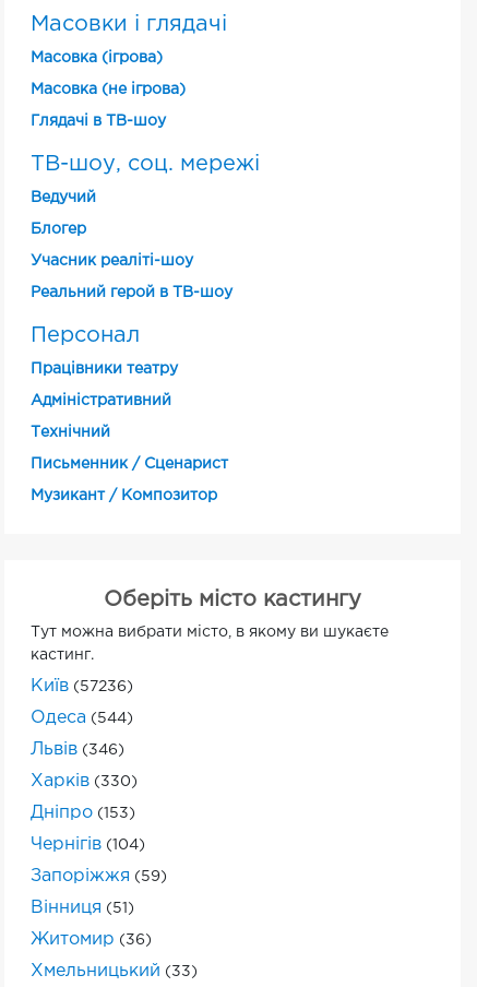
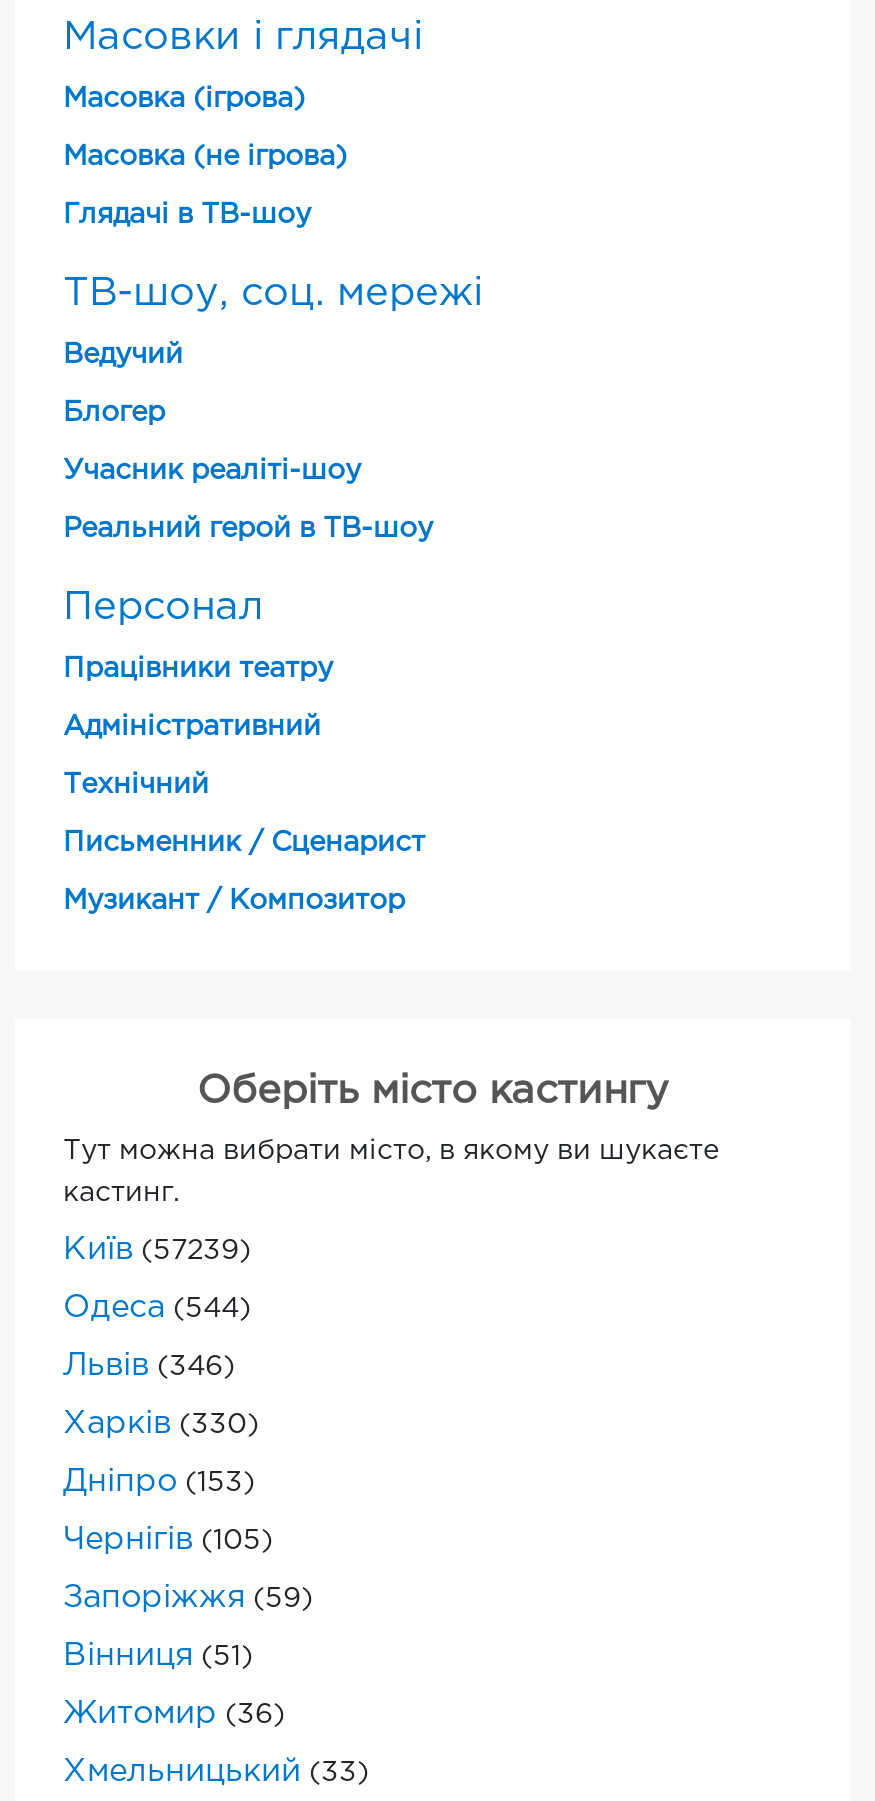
- Київ (57236)
+ Київ (57239)

- Чернігів (104)
+ Чернігів (105)
